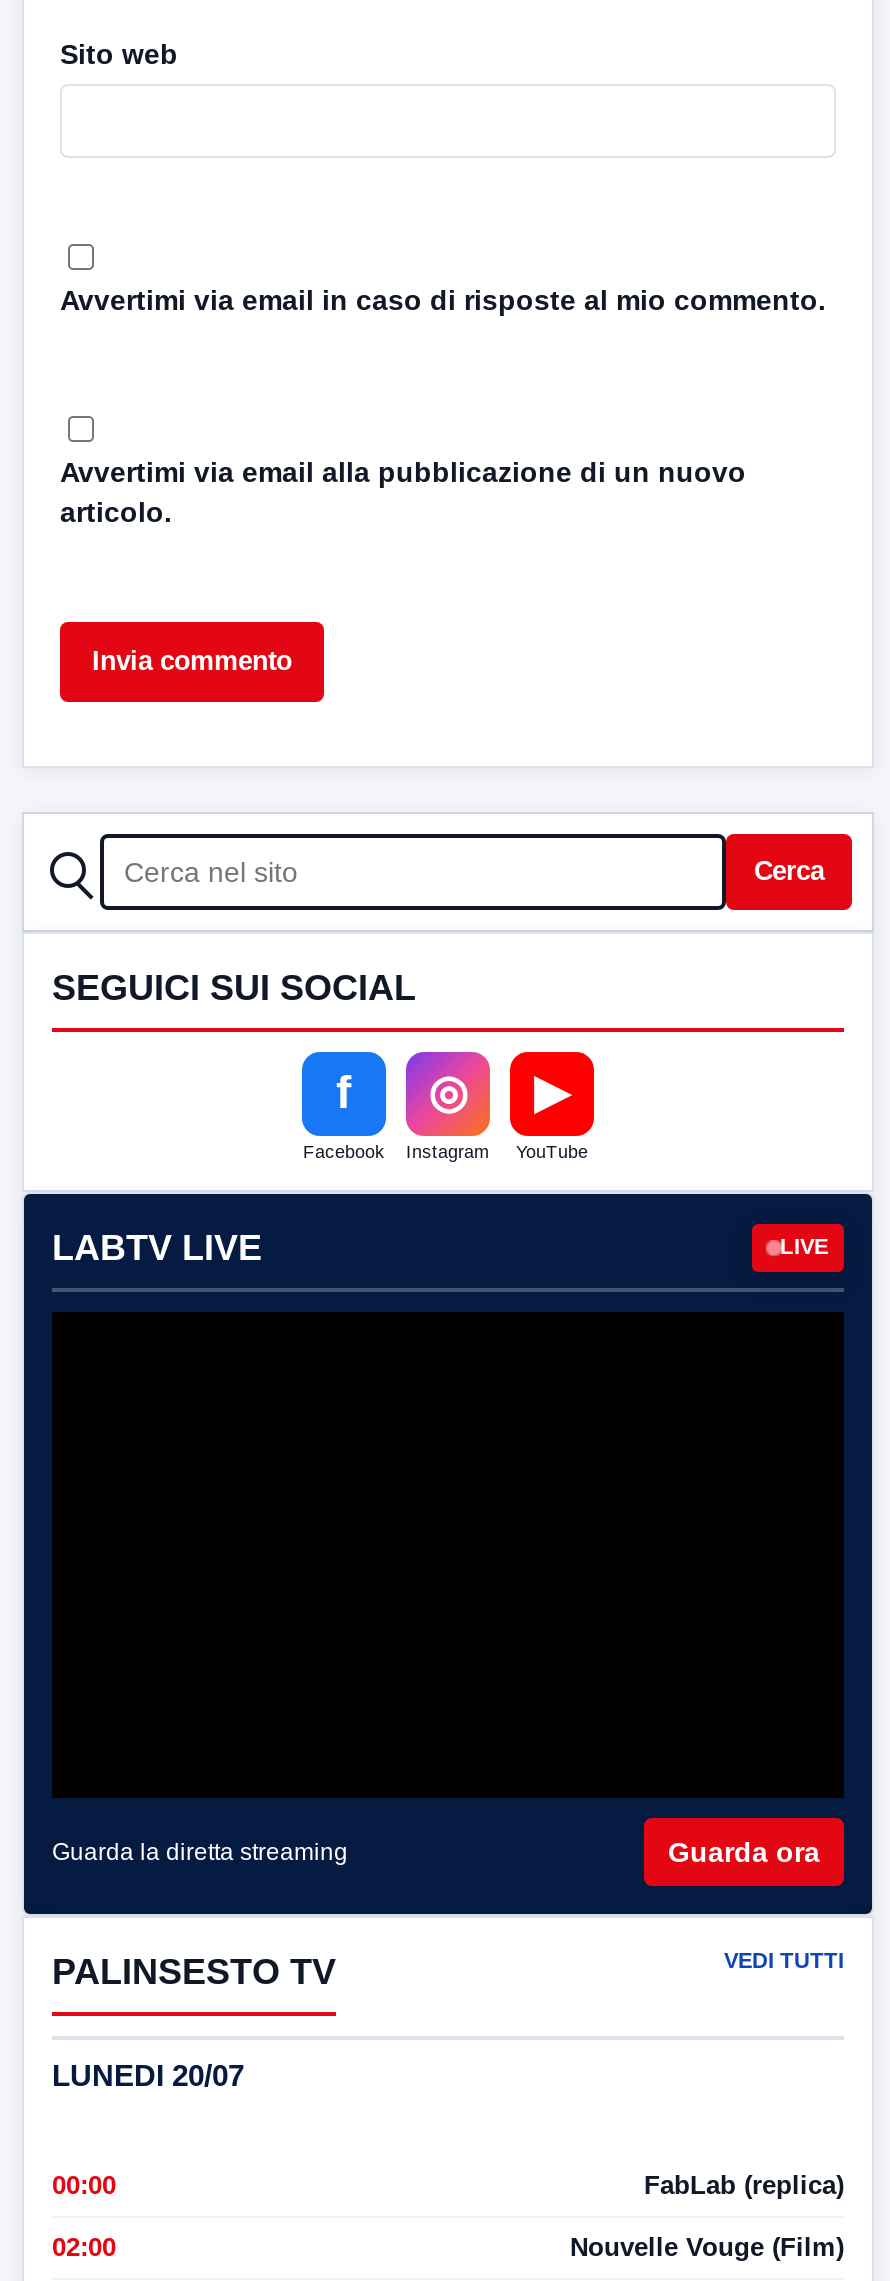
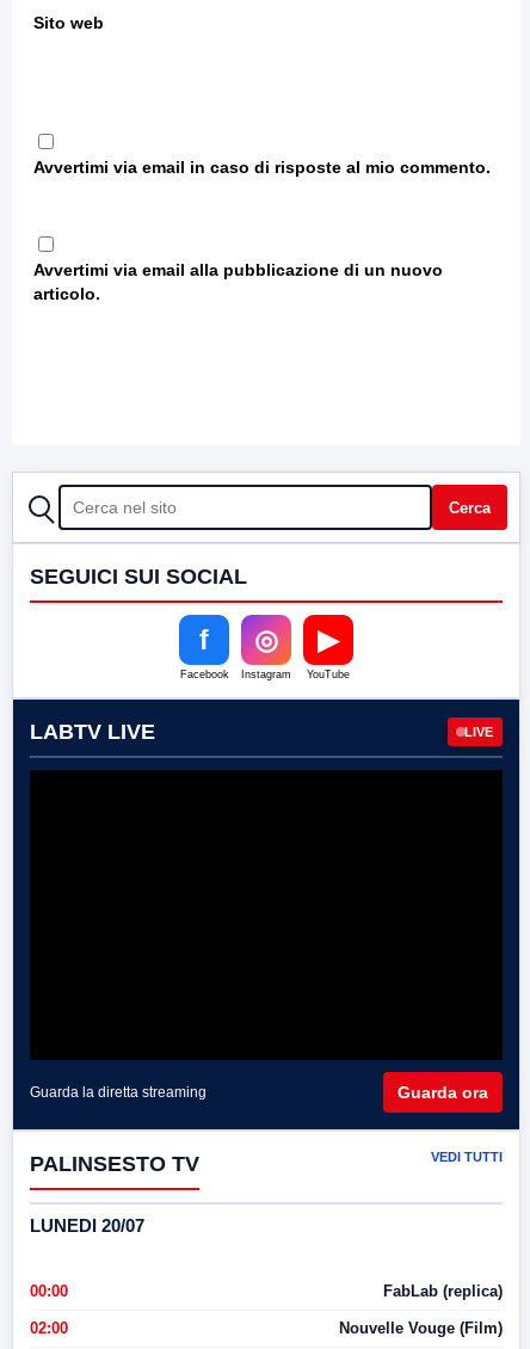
- [image]
